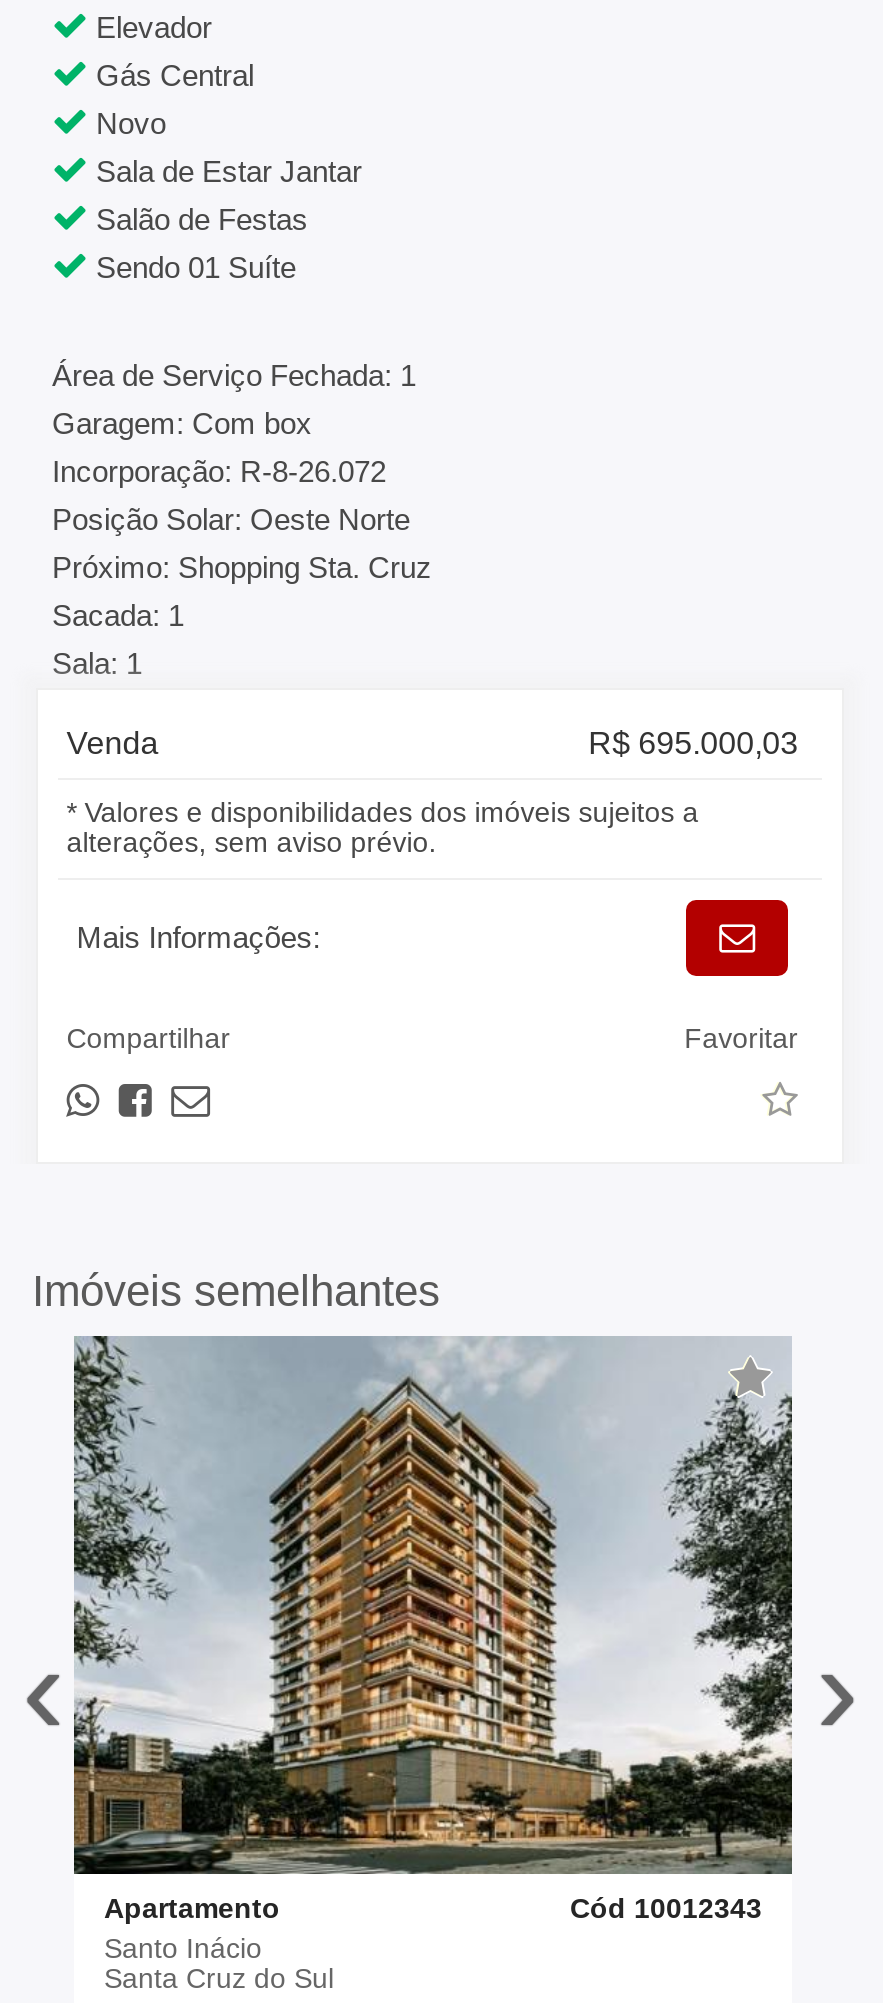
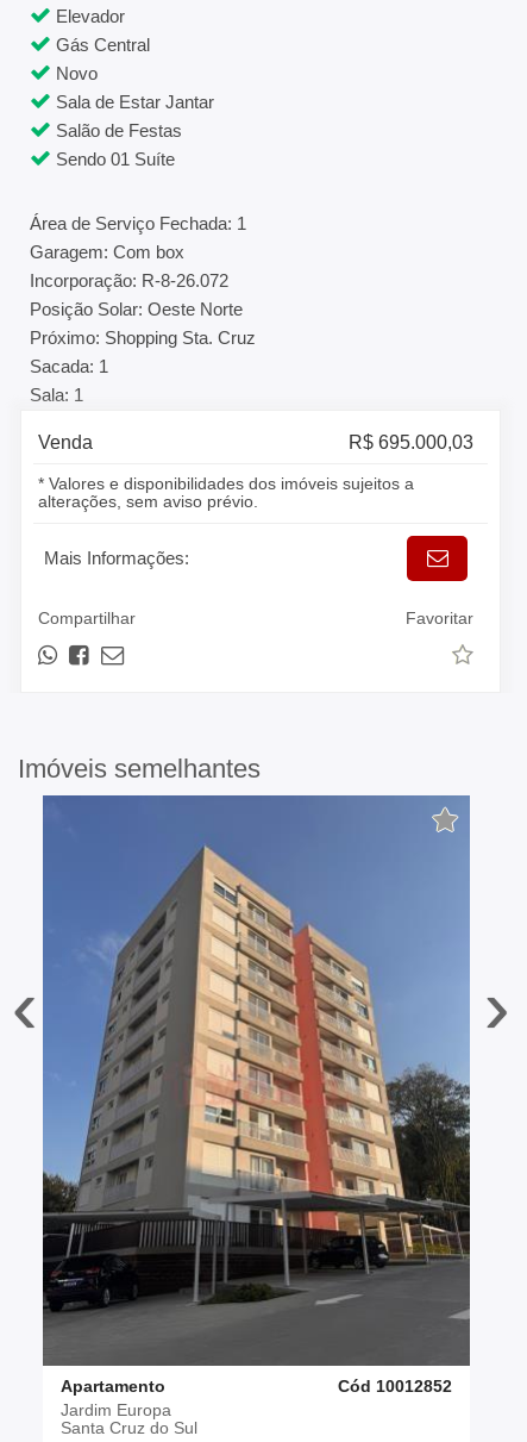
- [image]
- Cód 10012343
- Santo Inácio
+ [image]
+ Cód 10012852
+ Jardim Europa
